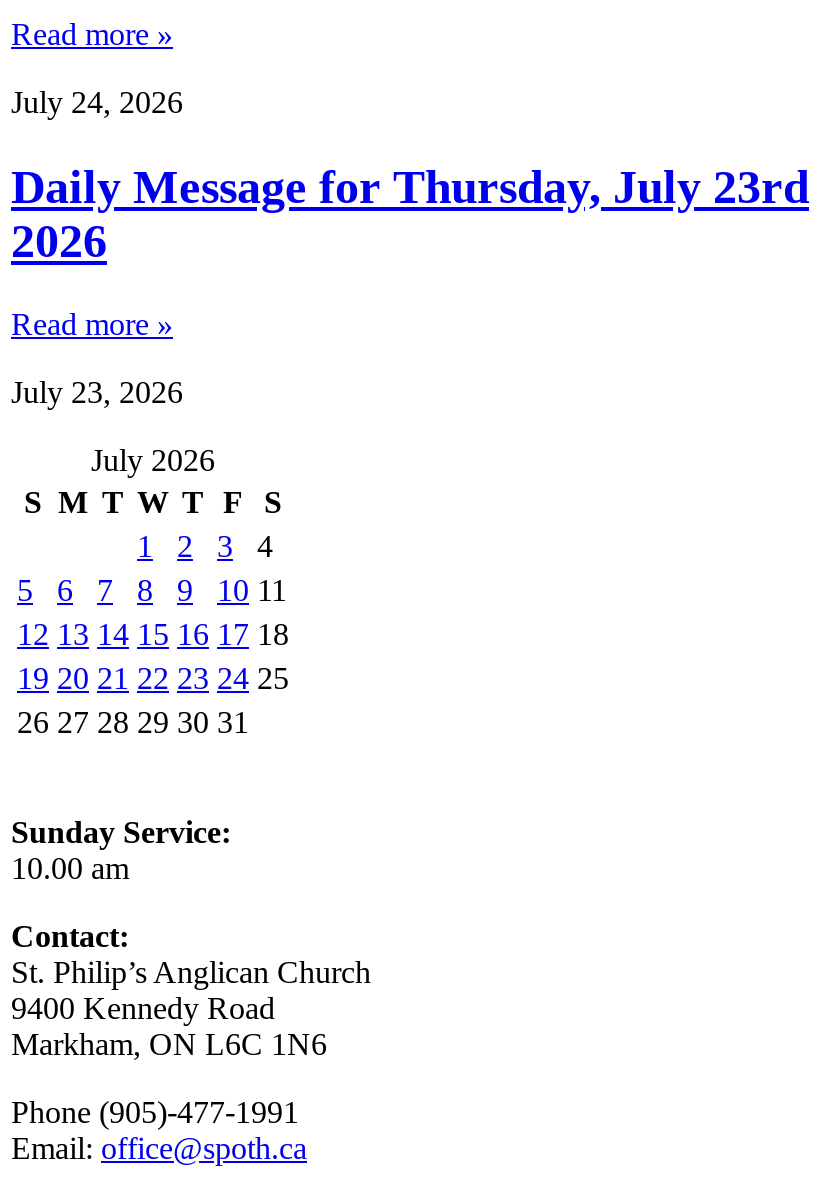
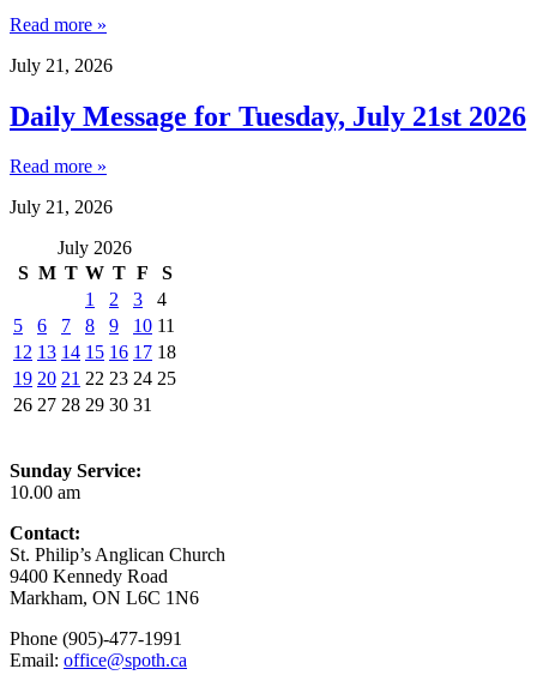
- July 24, 2026
+ July 21, 2026

- Daily Message for Thursday, July 23rd
- 2026
+ Daily Message for Tuesday, July 21st 2026

- July 23, 2026
+ July 21, 2026
